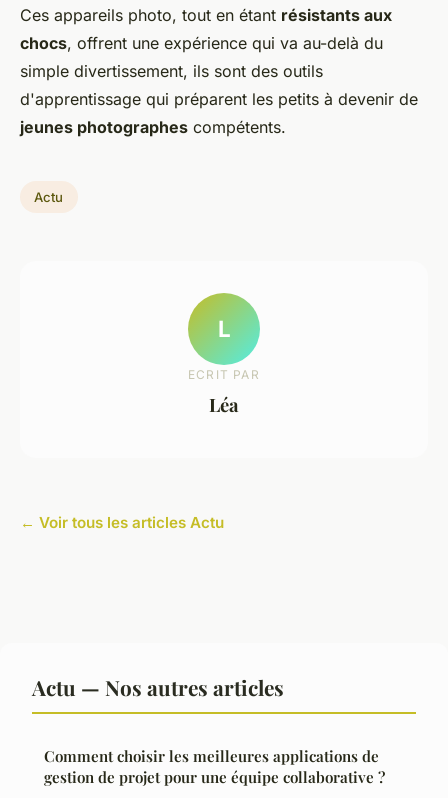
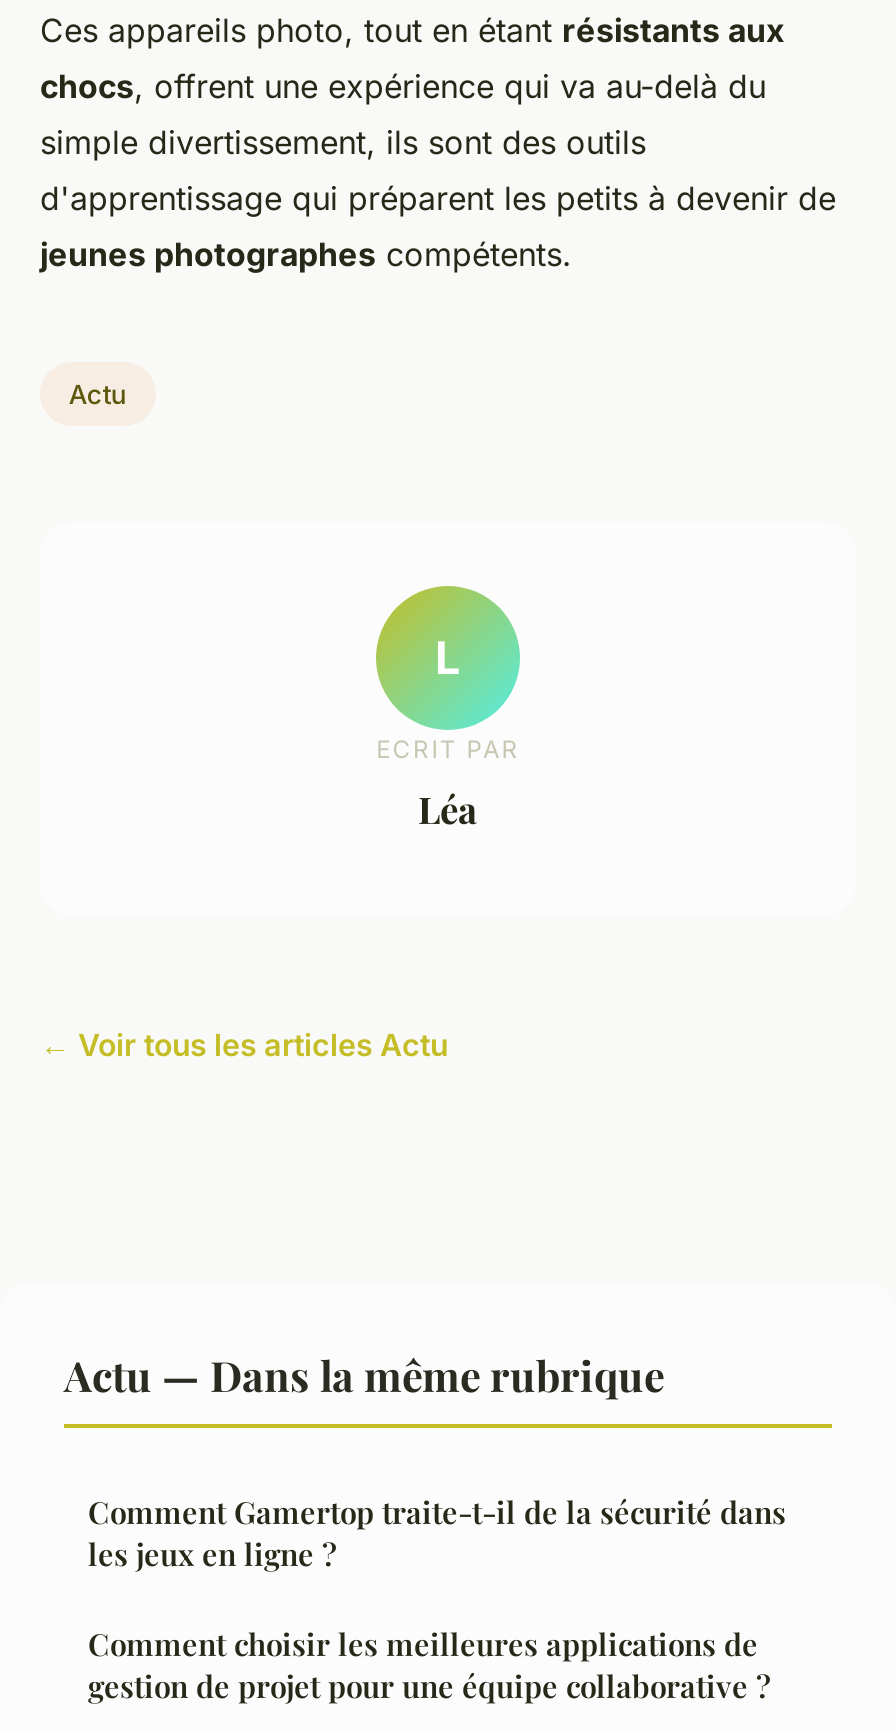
- Actu — Nos autres articles
+ Actu — Dans la même rubrique
+ Comment Gamertop traite-t-il de la sécurité dans
+ les jeux en ligne ?
